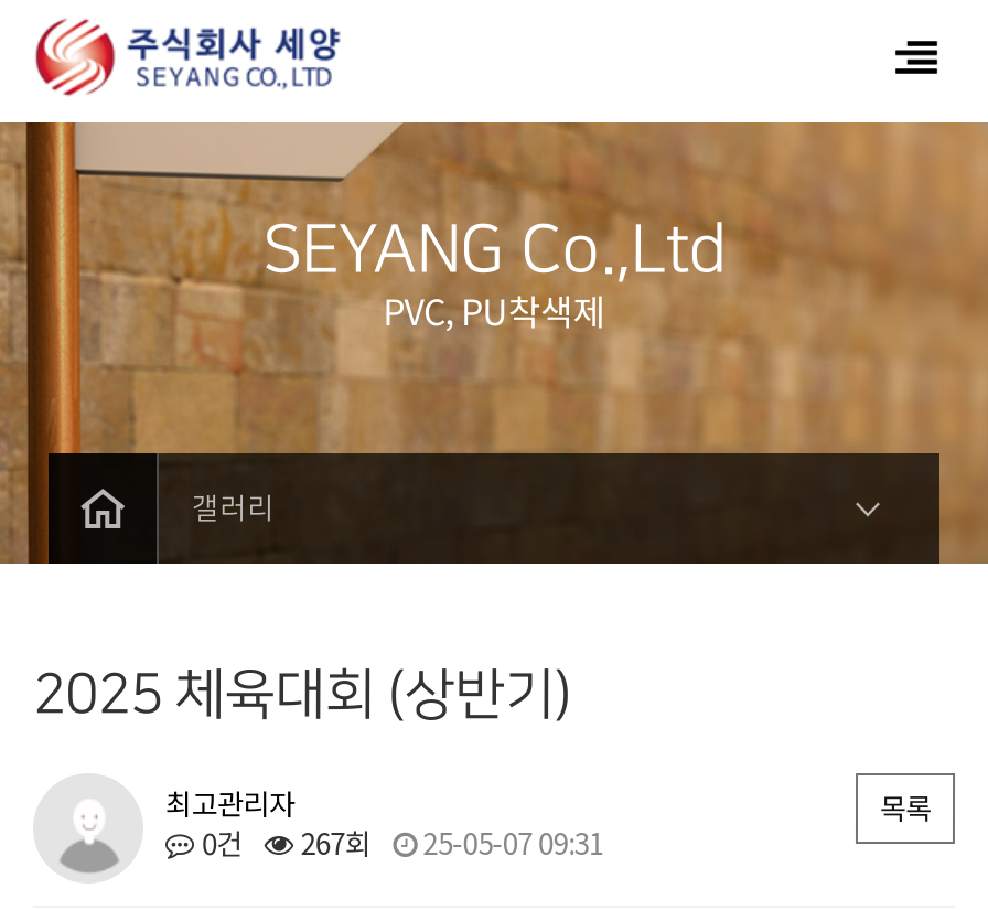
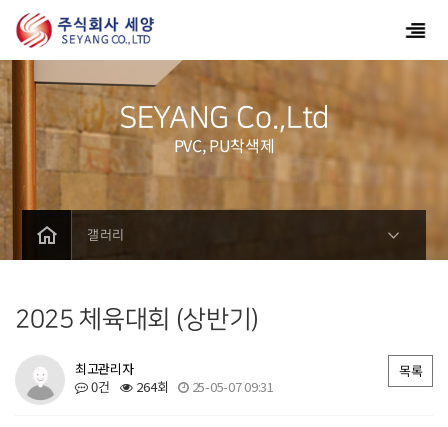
- 0건 267회 25-05-07 09:31
+ 0건 264회 25-05-07 09:31
